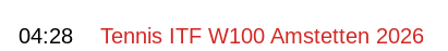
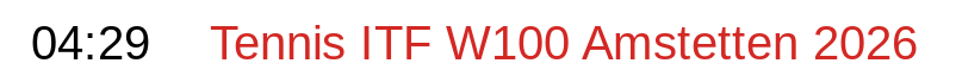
- 04:28 Tennis ITF W100 Amstetten 2026
+ 04:29 Tennis ITF W100 Amstetten 2026
